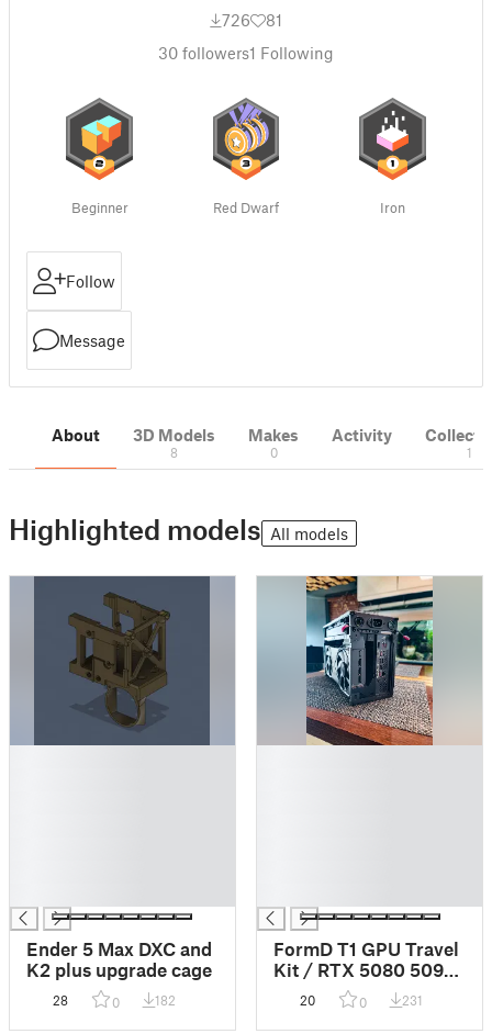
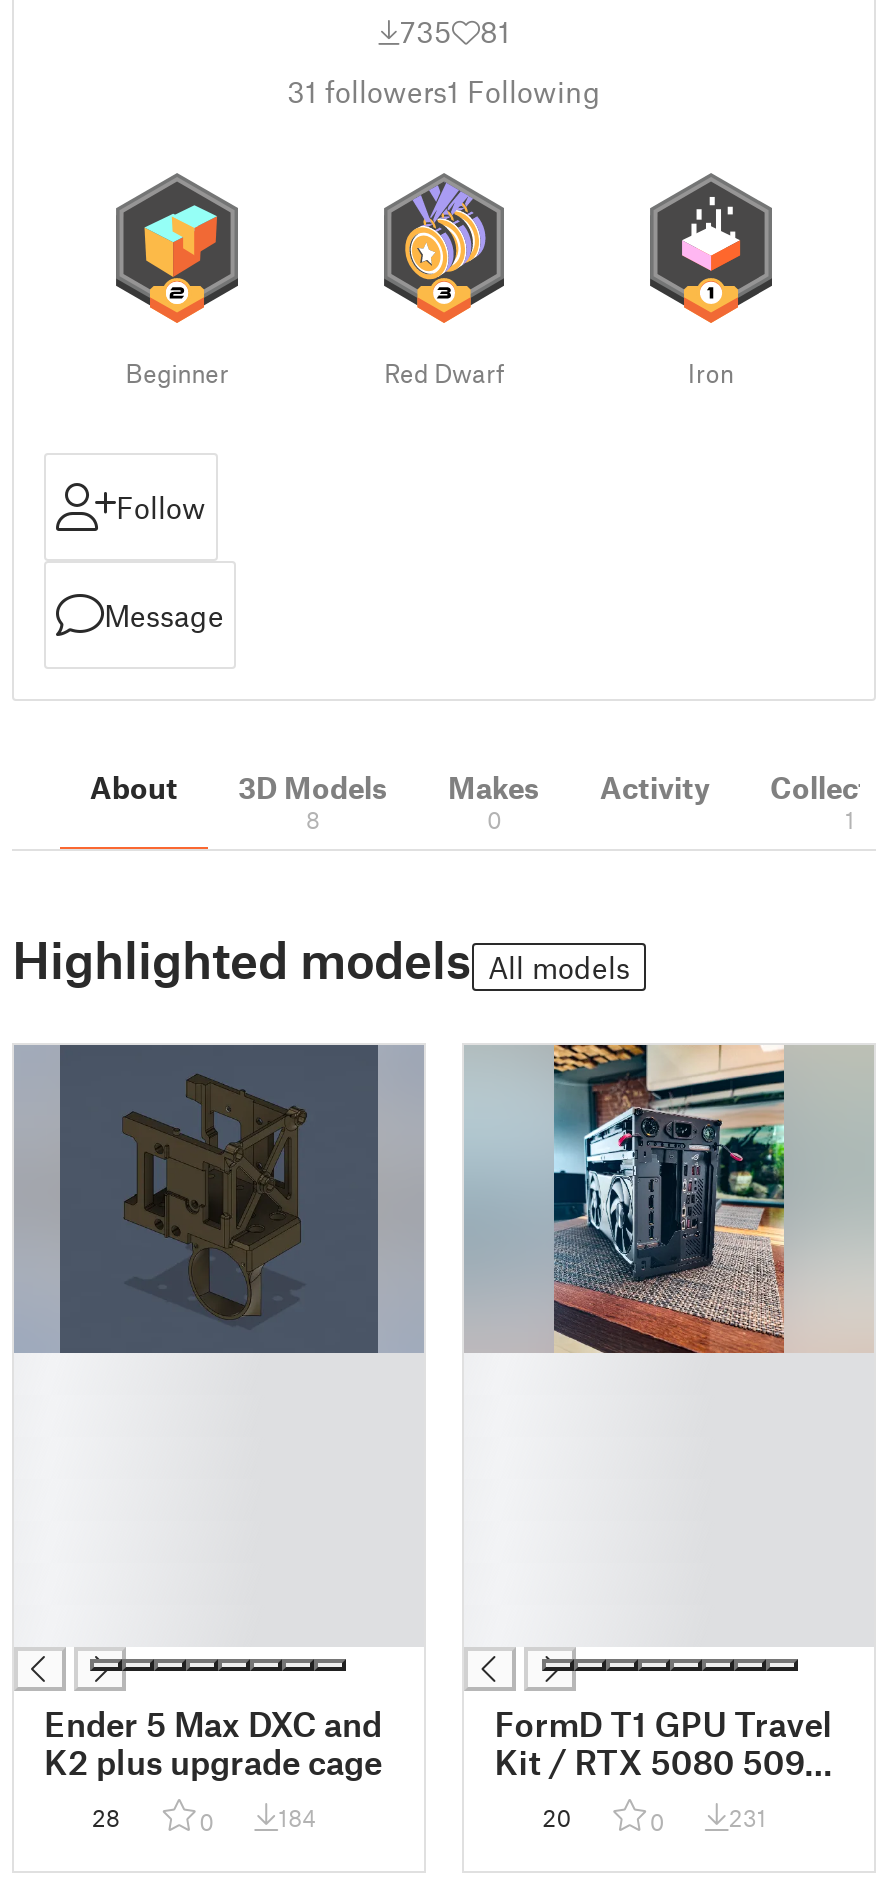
- 726 81
+ 735 81

- 30 followers1 Following
+ 31 followers1 Following

- 182
+ 184
